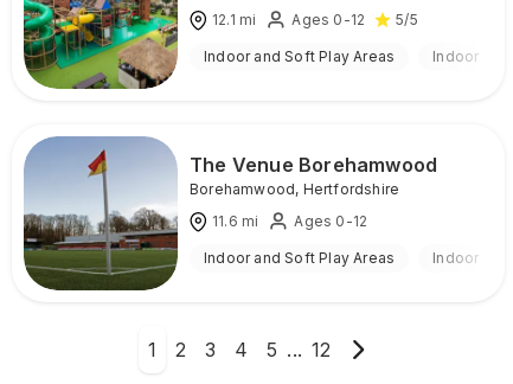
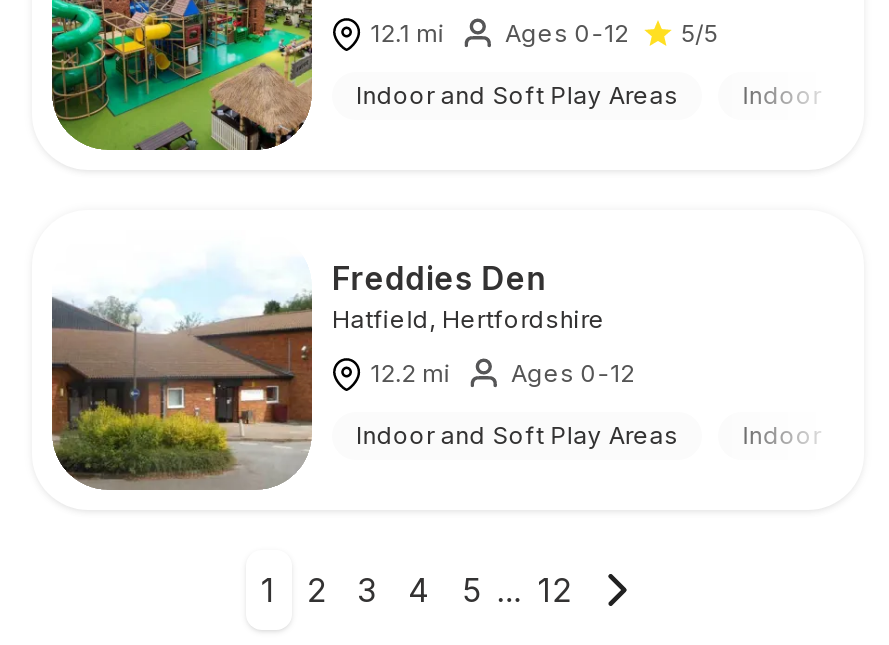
- [image]
- The Venue Borehamwood
- Borehamwood, Hertfordshire
+ [image]
+ Freddies Den
+ Hatfield, Hertfordshire

- 11.6 mi Ages 0-12
+ 12.2 mi Ages 0-12
